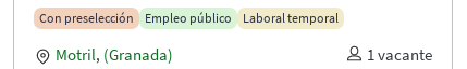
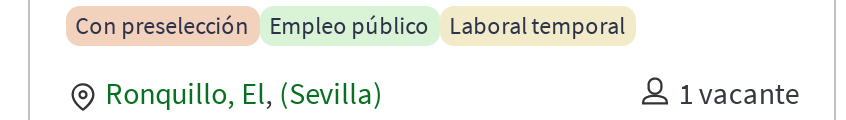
- Motril, (Granada)
+ Ronquillo, El, (Sevilla)
